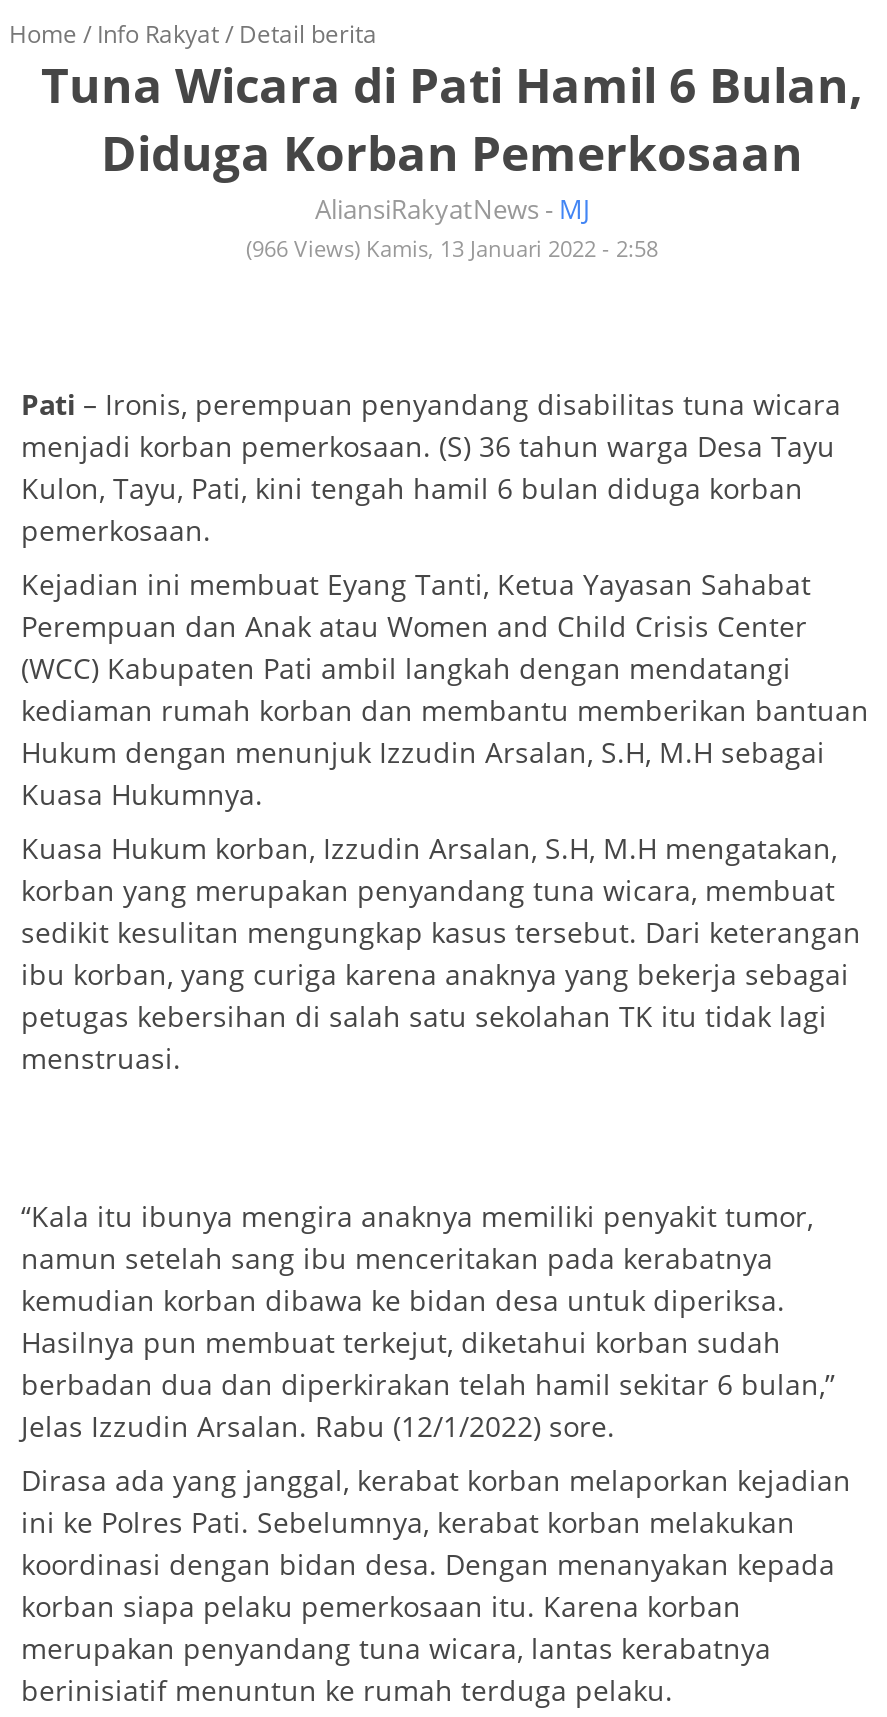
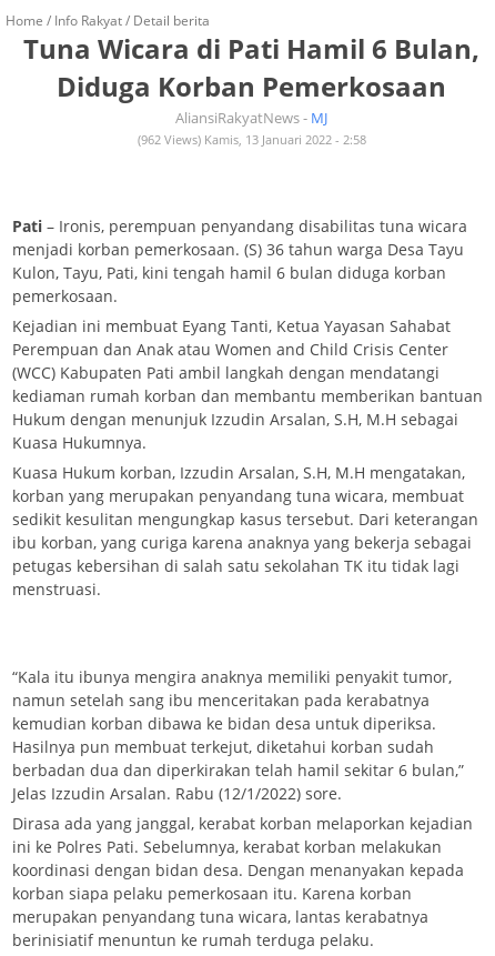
- (966 Views) Kamis, 13 Januari 2022 - 2:58
+ (962 Views) Kamis, 13 Januari 2022 - 2:58
